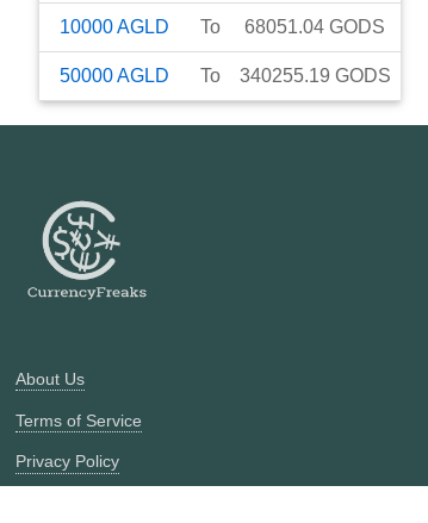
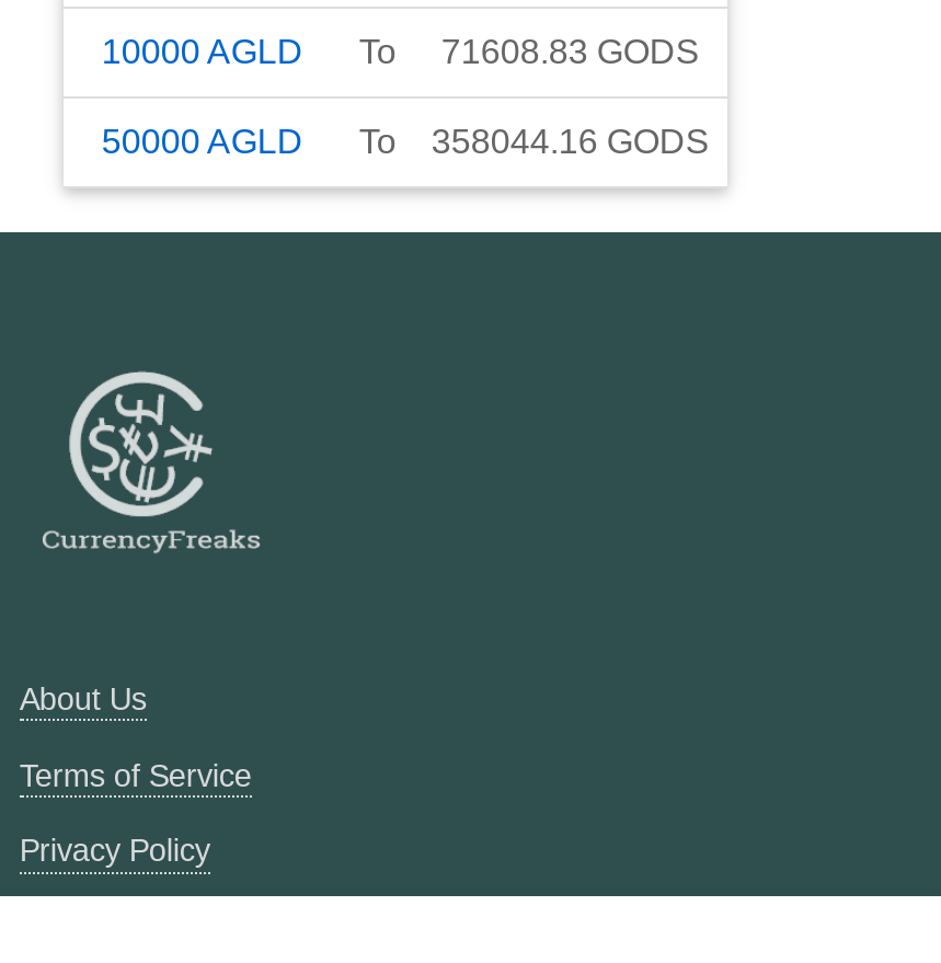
- 10000 AGLD To 68051.04 GODS
+ 10000 AGLD To 71608.83 GODS

- 50000 AGLD To 340255.19 GODS
+ 50000 AGLD To 358044.16 GODS
